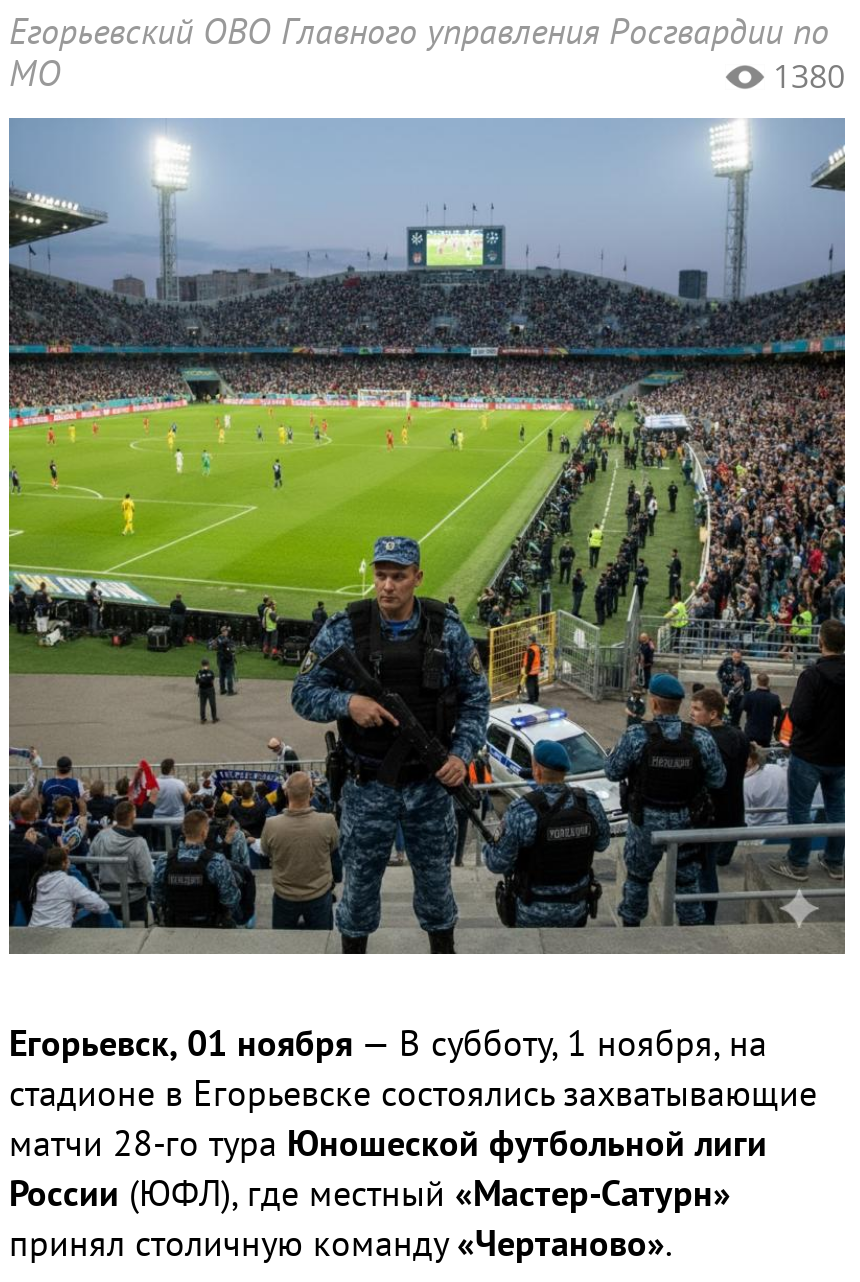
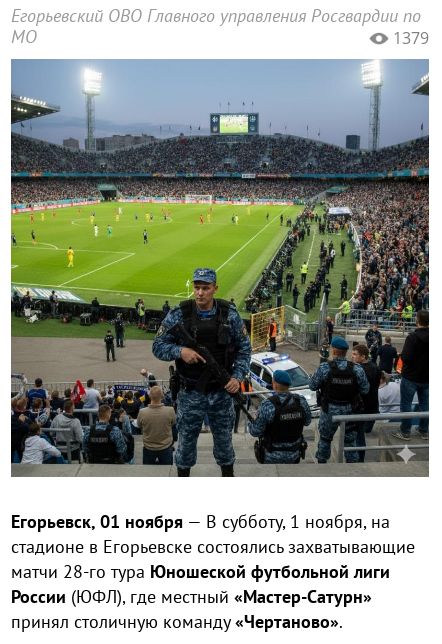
- 1380
+ 1379
